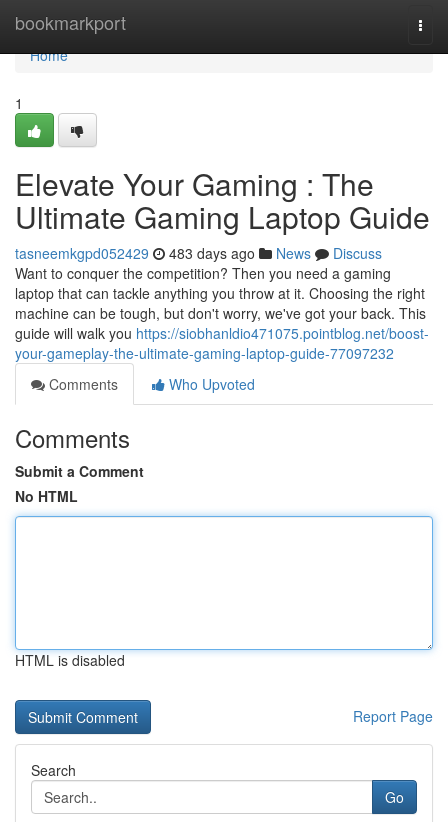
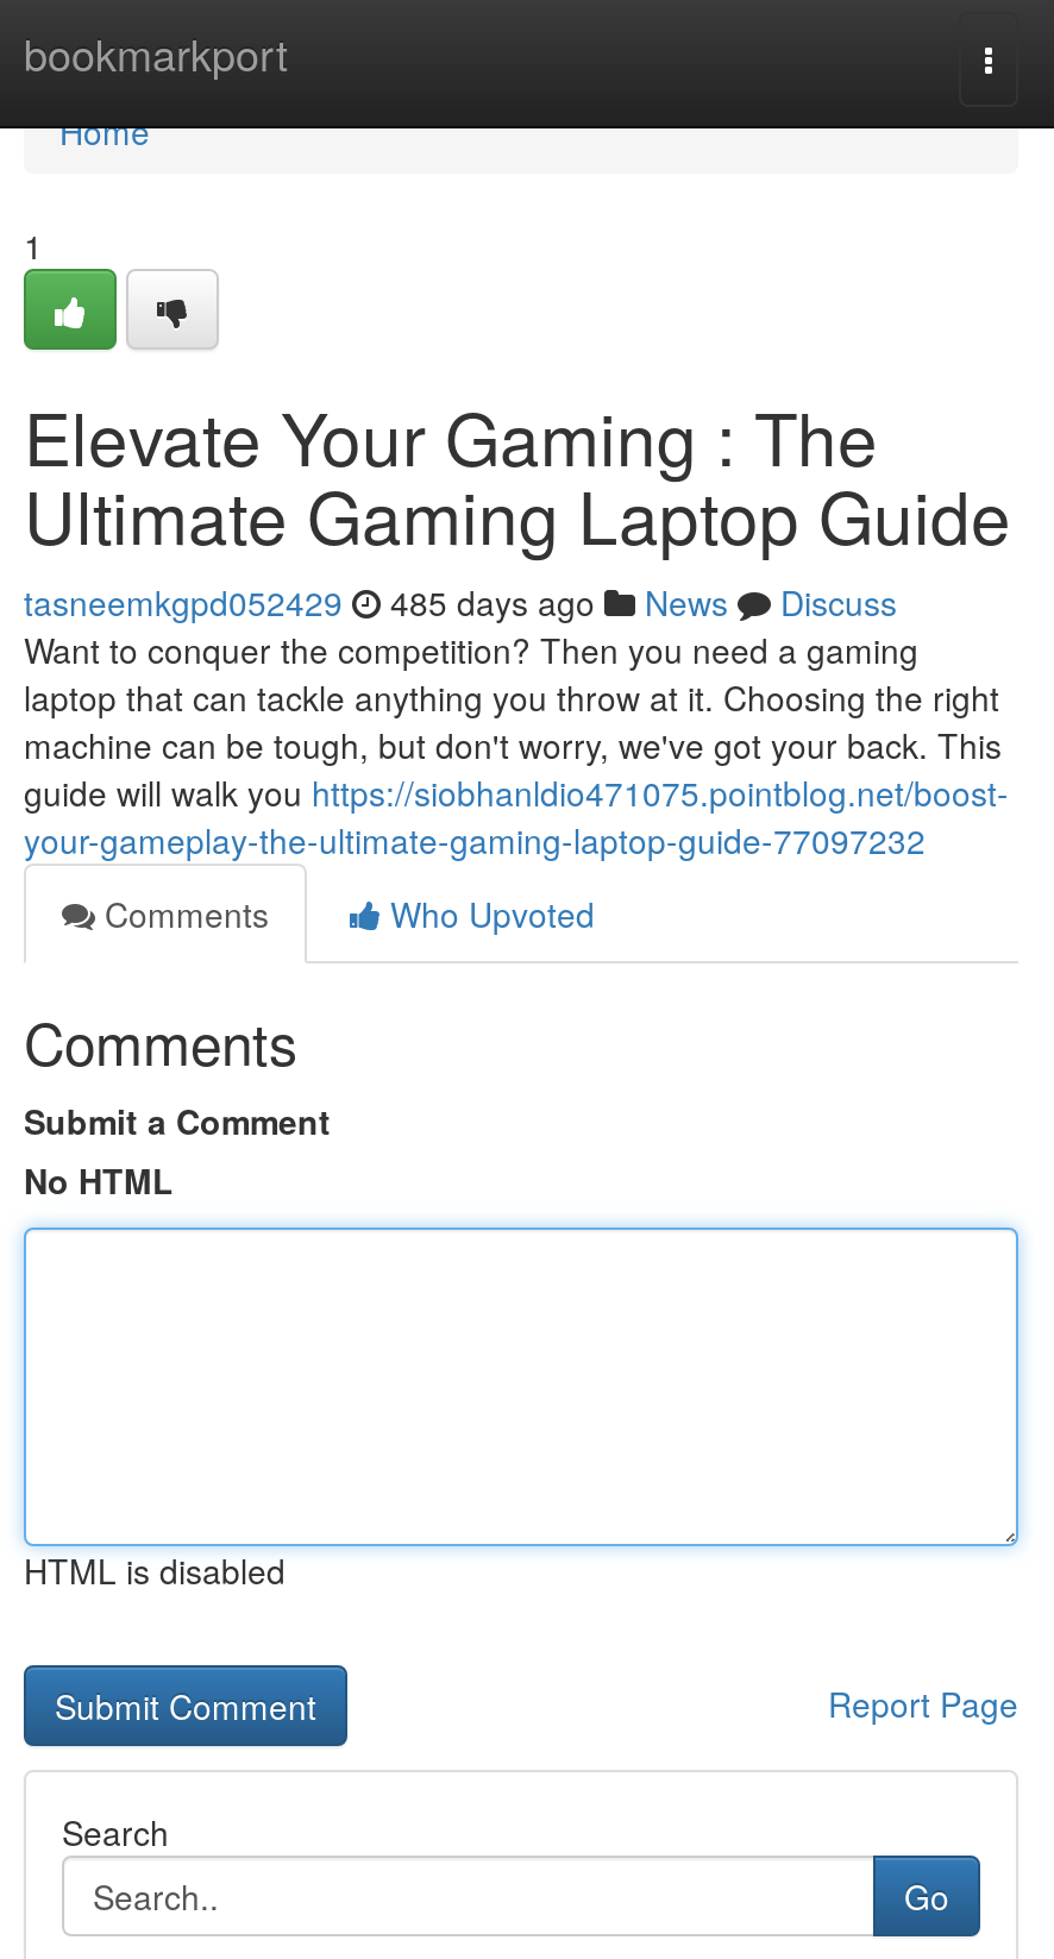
- tasneemkgpd052429 483 days ago News Discuss
+ tasneemkgpd052429 485 days ago News Discuss
